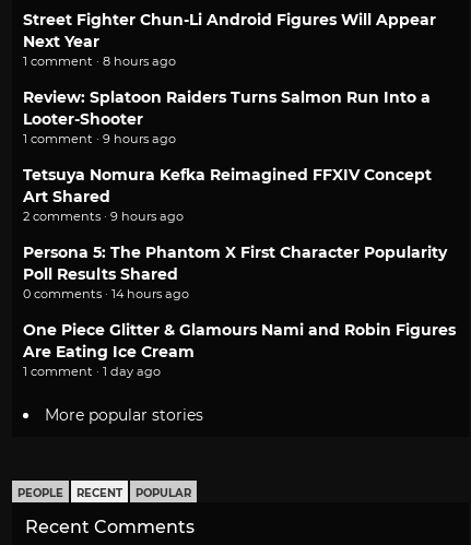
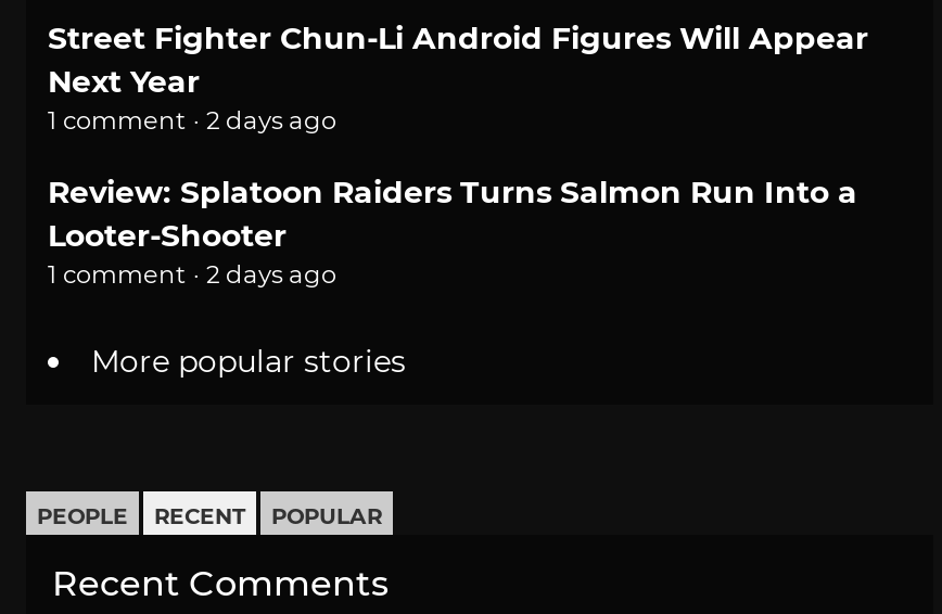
- 1 comment · 8 hours ago
+ 1 comment · 2 days ago

- 1 comment · 9 hours ago
- Tetsuya Nomura Kefka Reimagined FFXIV Concept
- Art Shared
- 2 comments · 9 hours ago
- Persona 5: The Phantom X First Character Popularity
- Poll Results Shared
- 0 comments · 14 hours ago
- One Piece Glitter & Glamours Nami and Robin Figures
- Are Eating Ice Cream
- 1 comment · 1 day ago
+ 1 comment · 2 days ago
